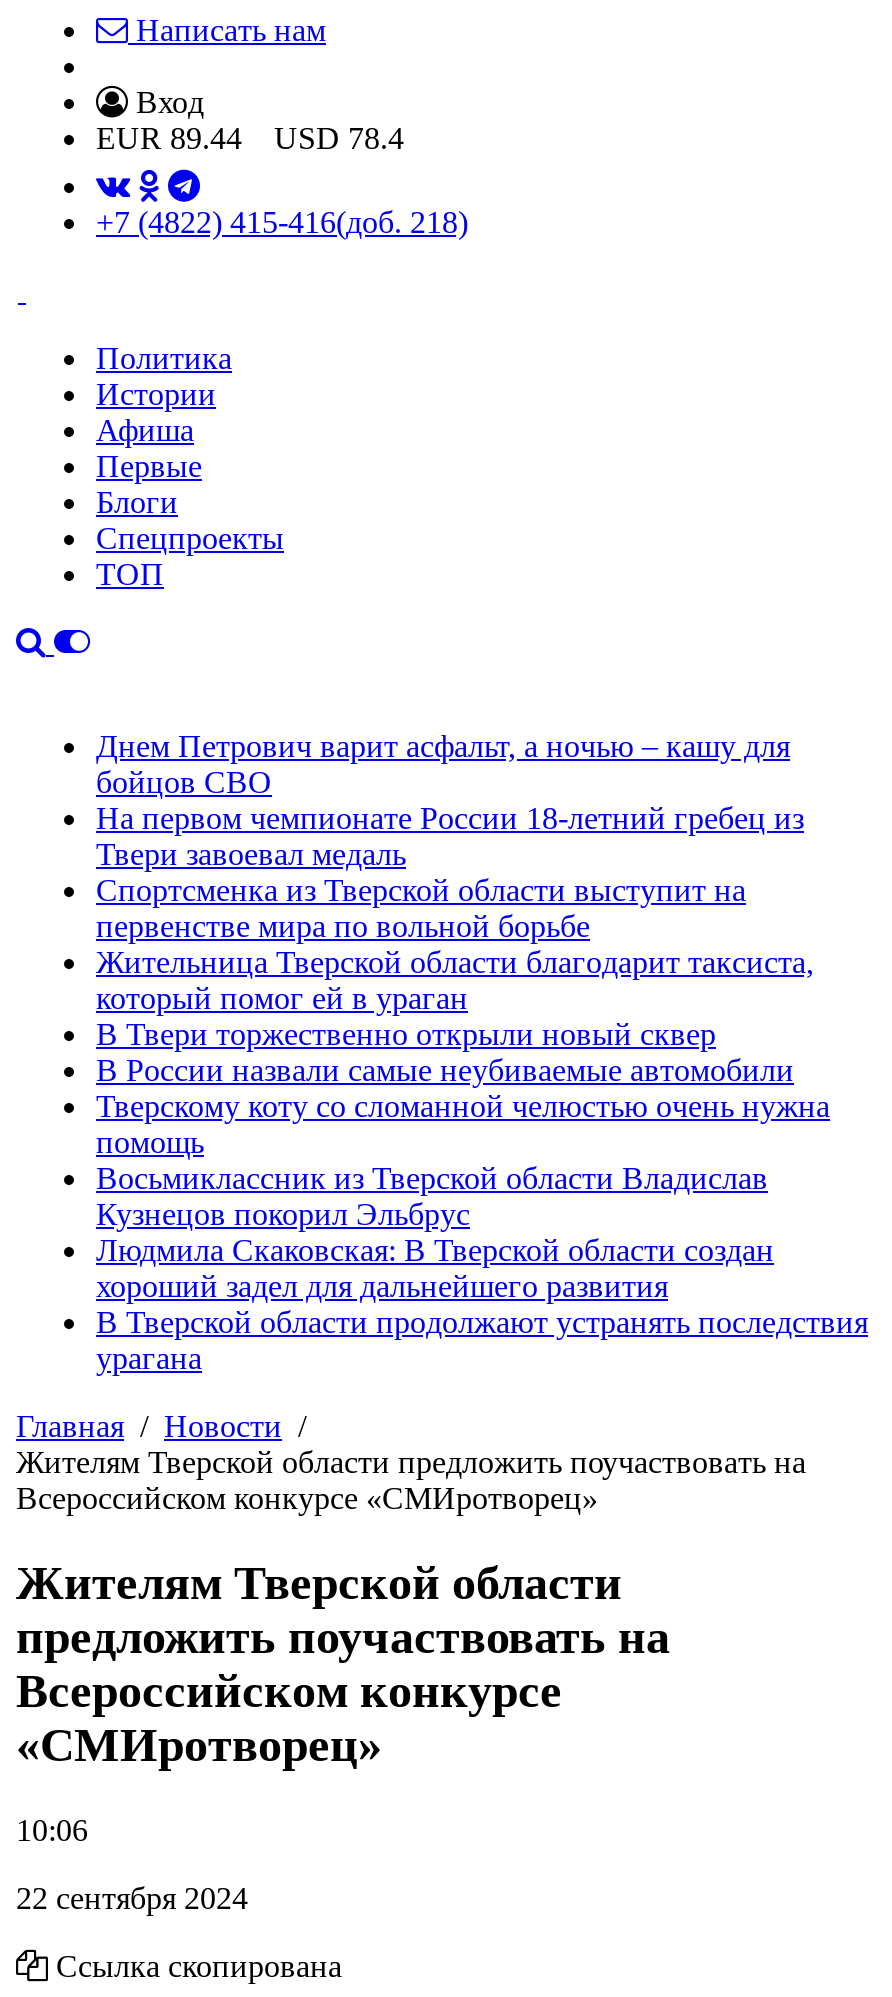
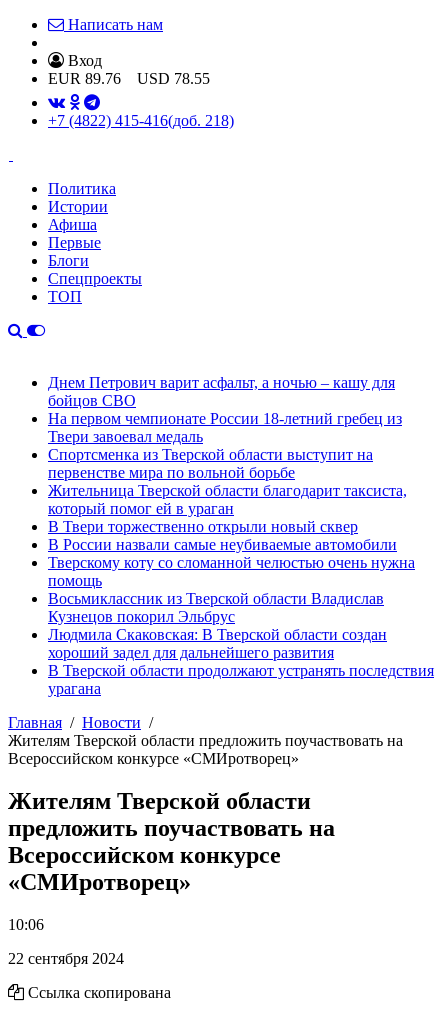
- EUR 89.44 USD 78.4
+ EUR 89.76 USD 78.55
